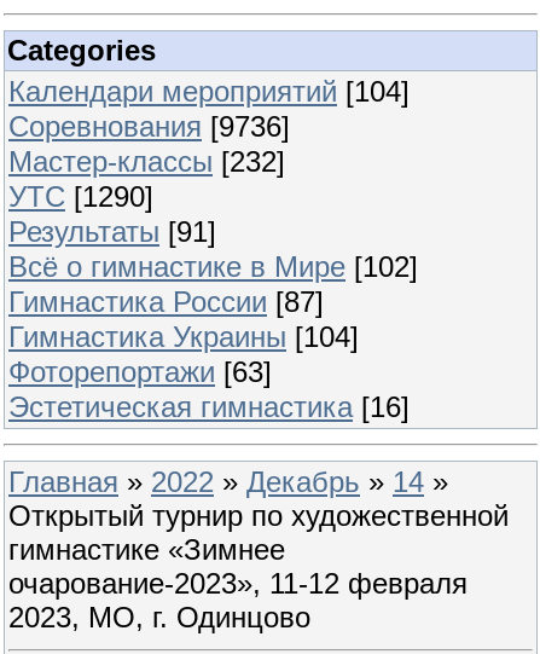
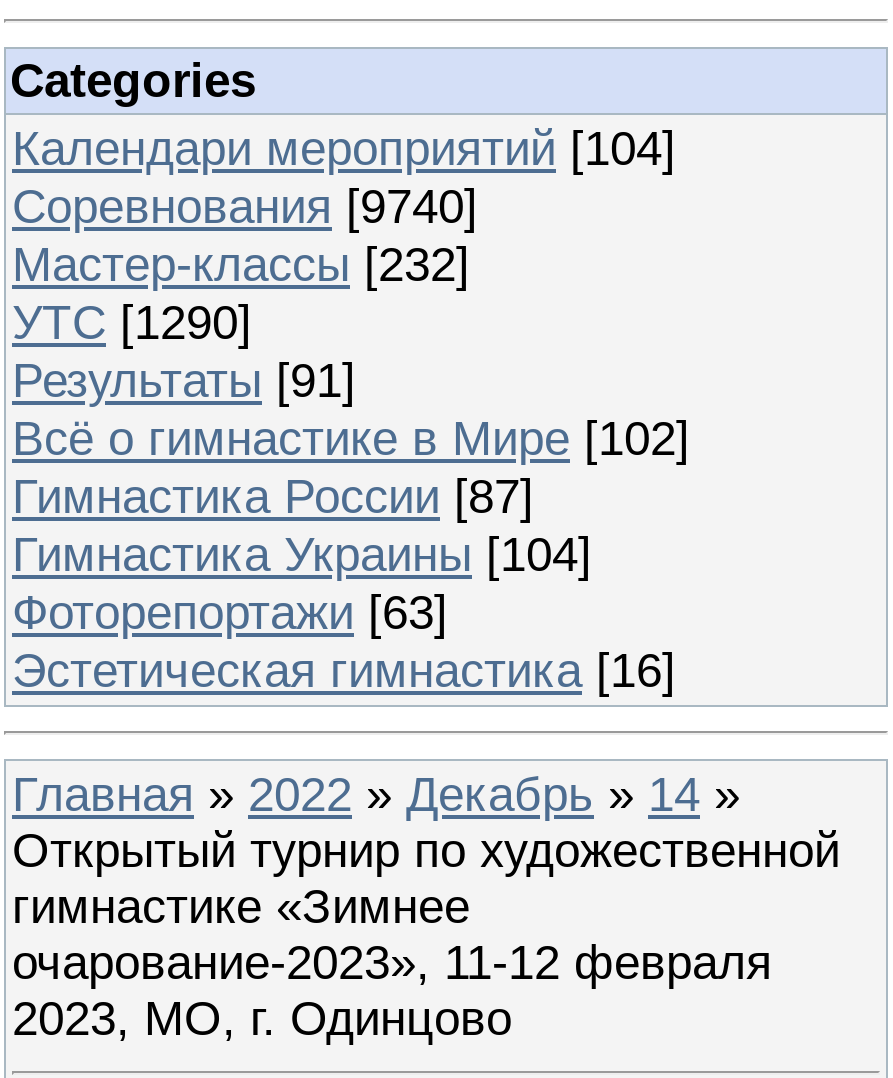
- Соревнования [9736]
+ Соревнования [9740]
